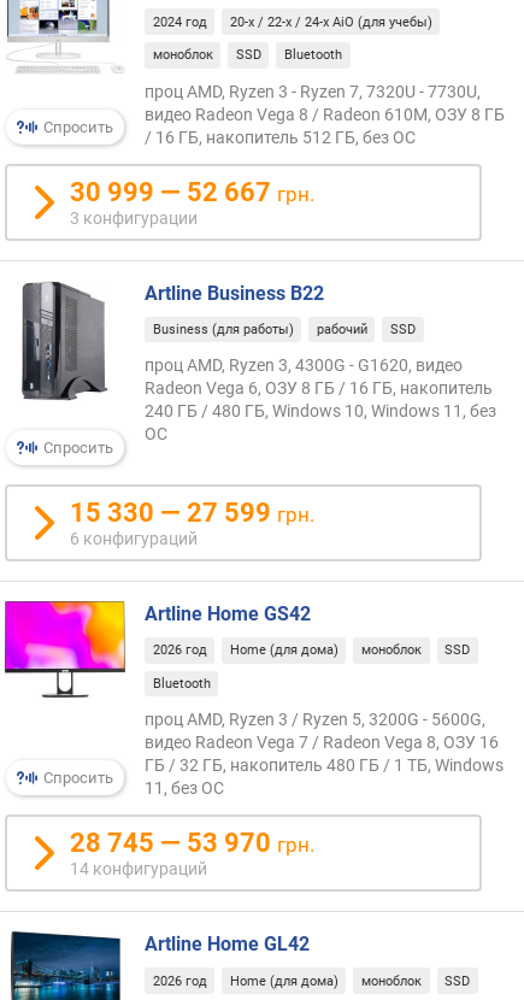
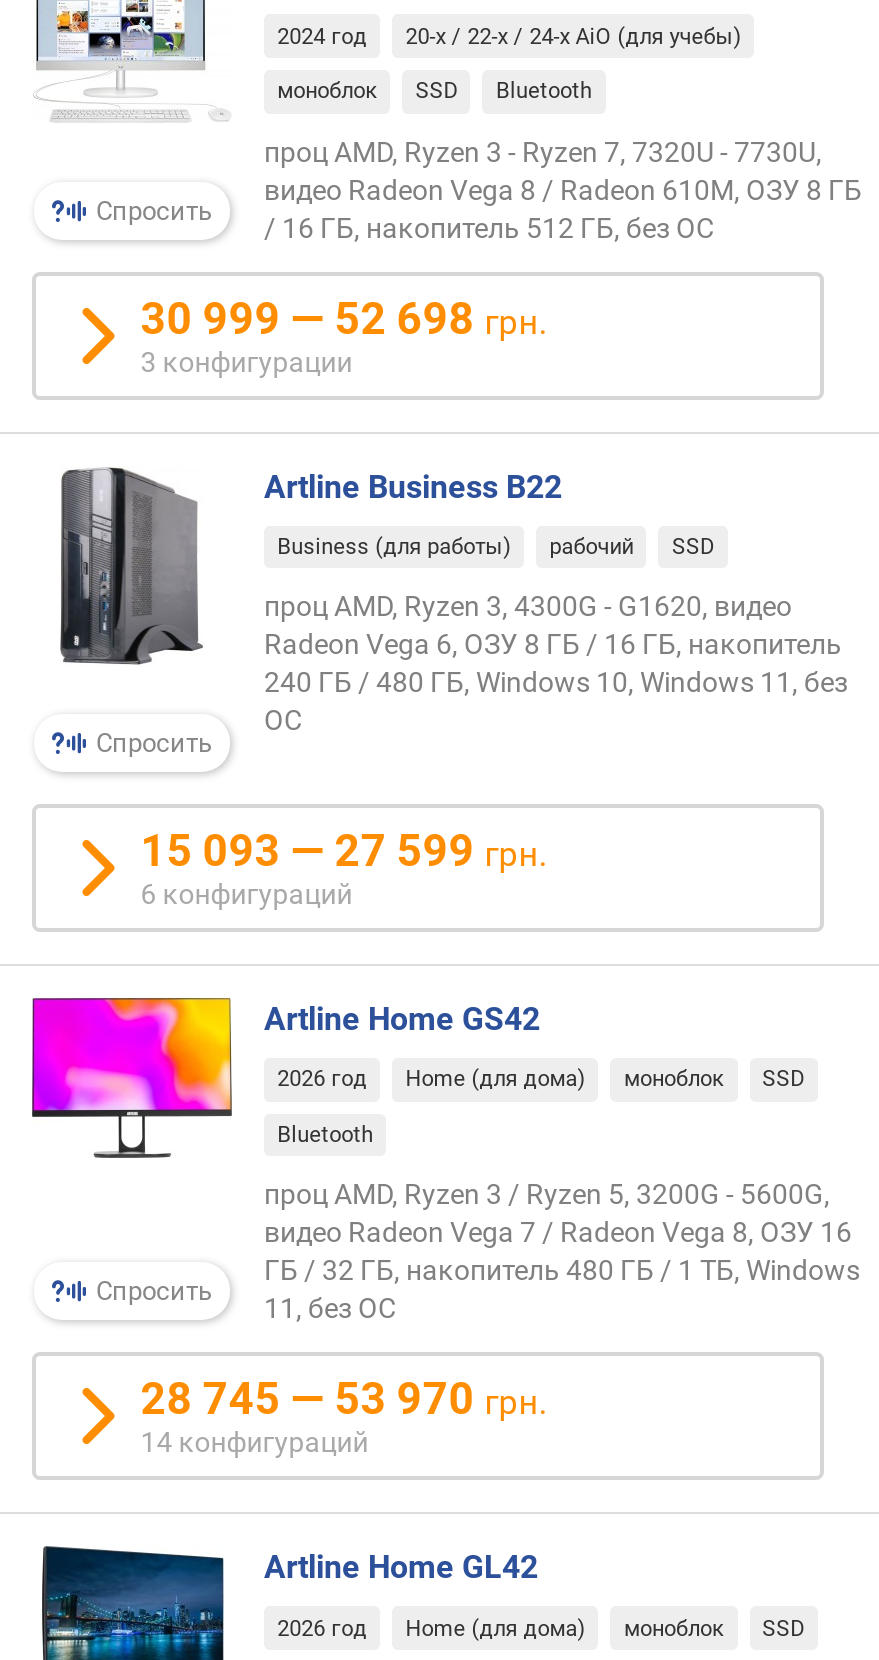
- 30 999 — 52 667 грн.
+ 30 999 — 52 698 грн.

- 15 330 — 27 599 грн.
+ 15 093 — 27 599 грн.
